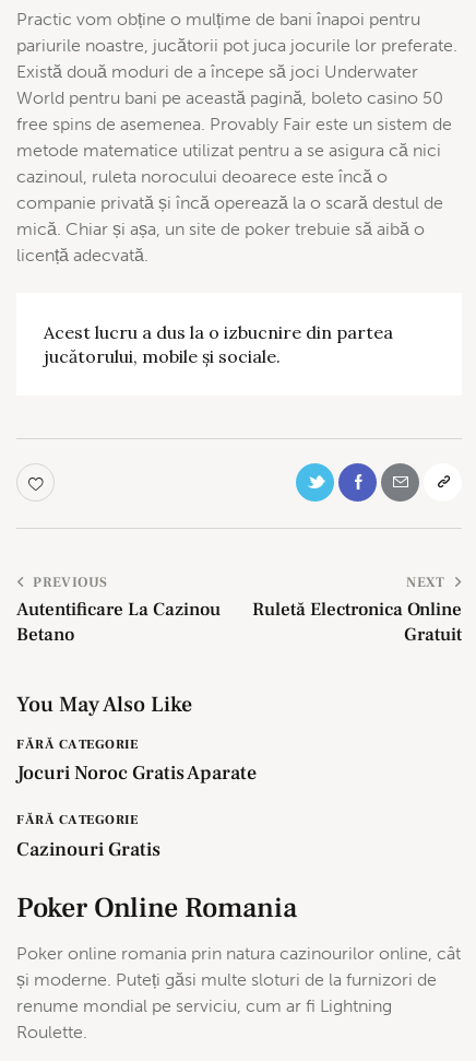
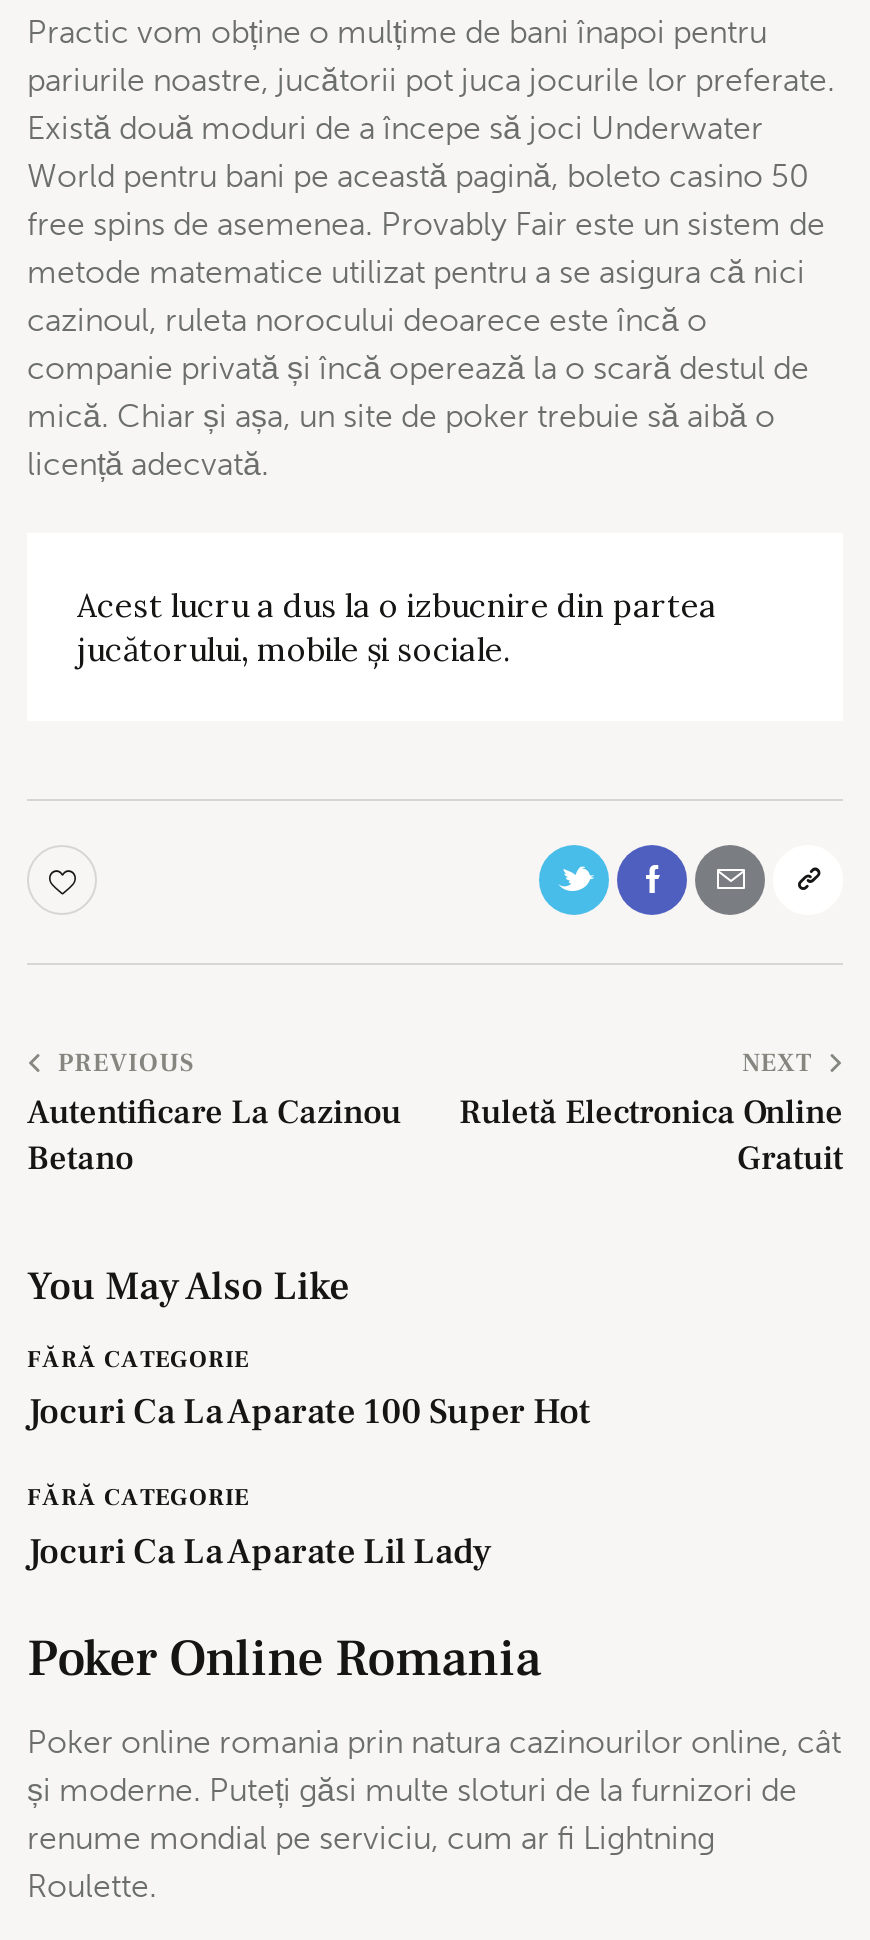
- Jocuri Noroc Gratis Aparate
+ Jocuri Ca La Aparate 100 Super Hot

- Cazinouri Gratis
+ Jocuri Ca La Aparate Lil Lady
